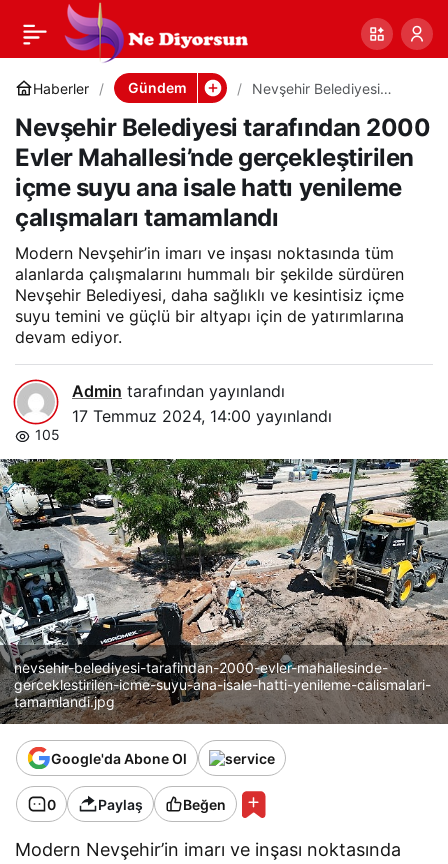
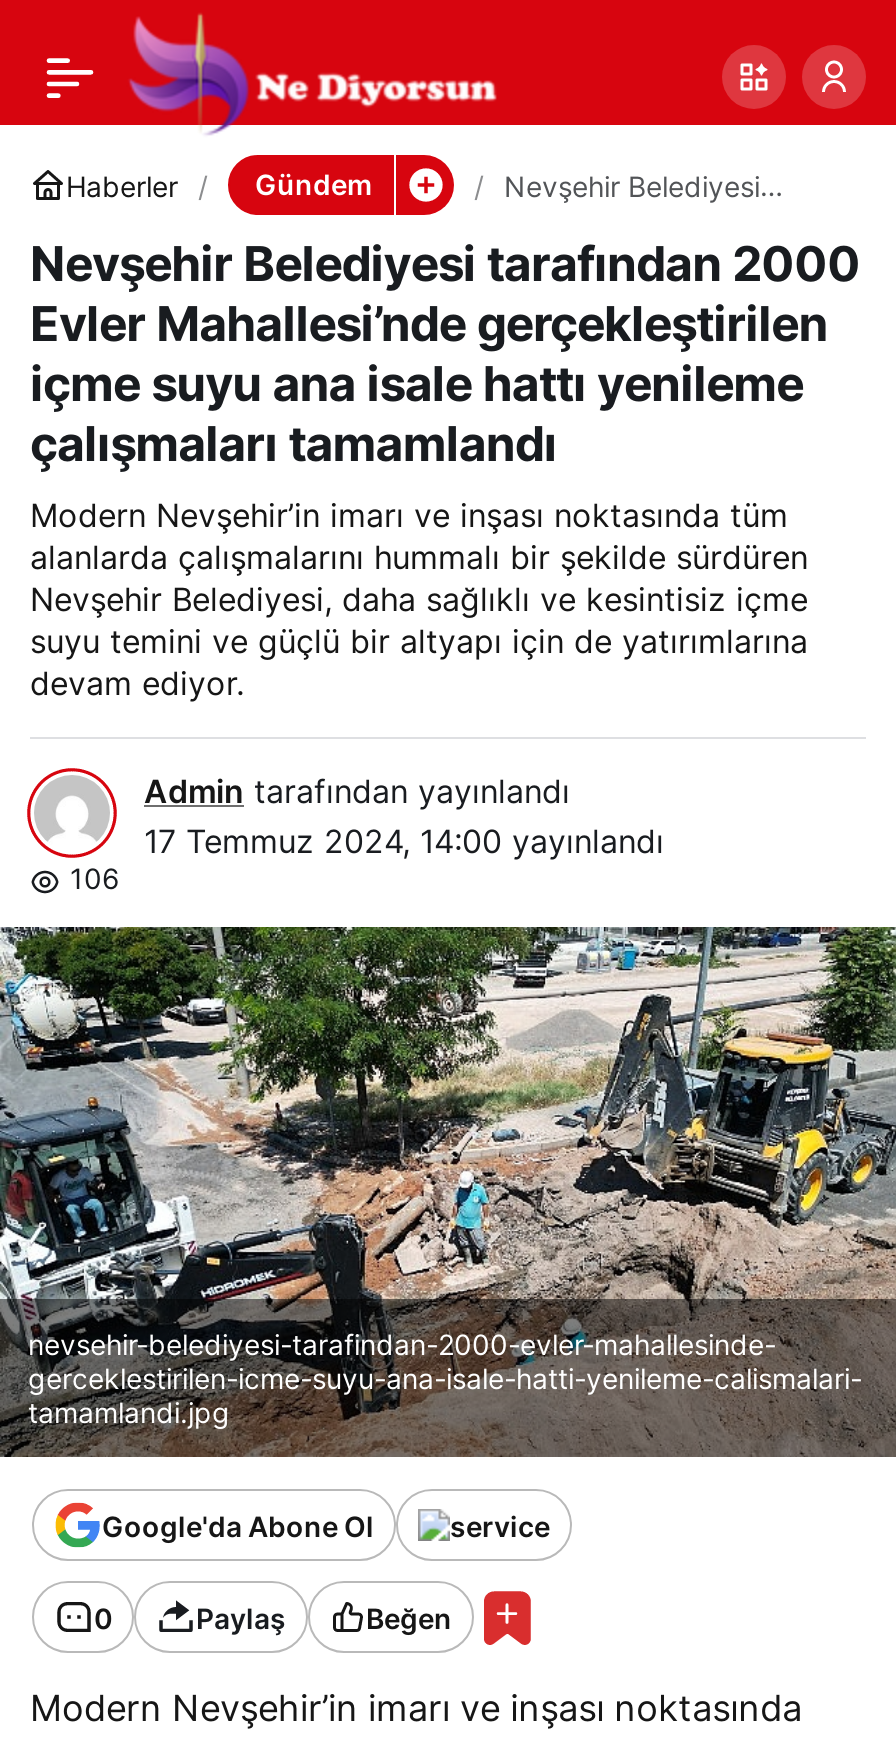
- 105
+ 106
